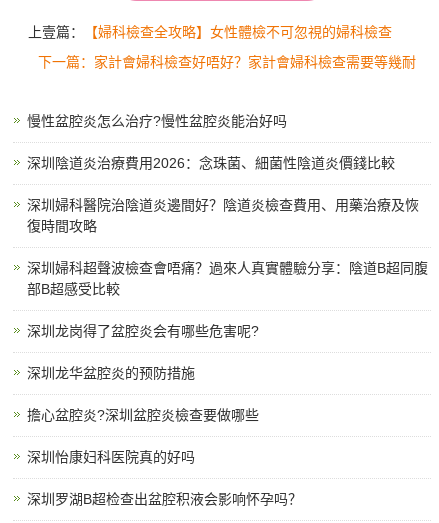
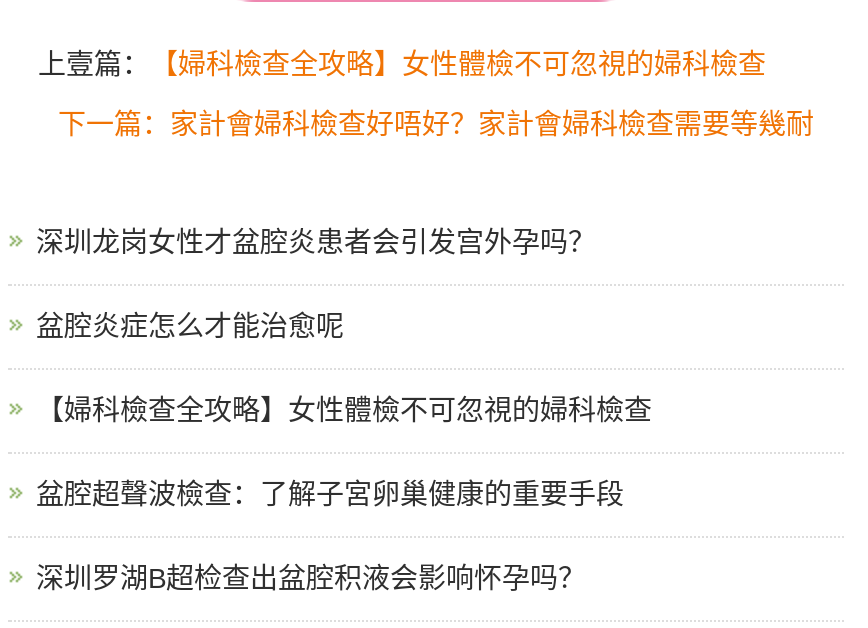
- 慢性盆腔炎怎么治疗?慢性盆腔炎能治好吗
- 深圳陰道炎治療費用2026：念珠菌、細菌性陰道炎價錢比較
- 深圳婦科醫院治陰道炎邊間好？陰道炎檢查費用、用藥治療及恢
- 復時間攻略
- 深圳婦科超聲波檢查會唔痛？過來人真實體驗分享：陰道B超同腹
- 部B超感受比較
- 深圳龙岗得了盆腔炎会有哪些危害呢?
- 深圳龙华盆腔炎的预防措施
- 擔心盆腔炎?深圳盆腔炎檢查要做哪些
- 深圳怡康妇科医院真的好吗
+ 深圳龙岗女性才盆腔炎患者会引发宫外孕吗？
+ 盆腔炎症怎么才能治愈呢
+ 【婦科檢查全攻略】女性體檢不可忽視的婦科檢查
+ 盆腔超聲波檢查：了解子宮卵巢健康的重要手段
